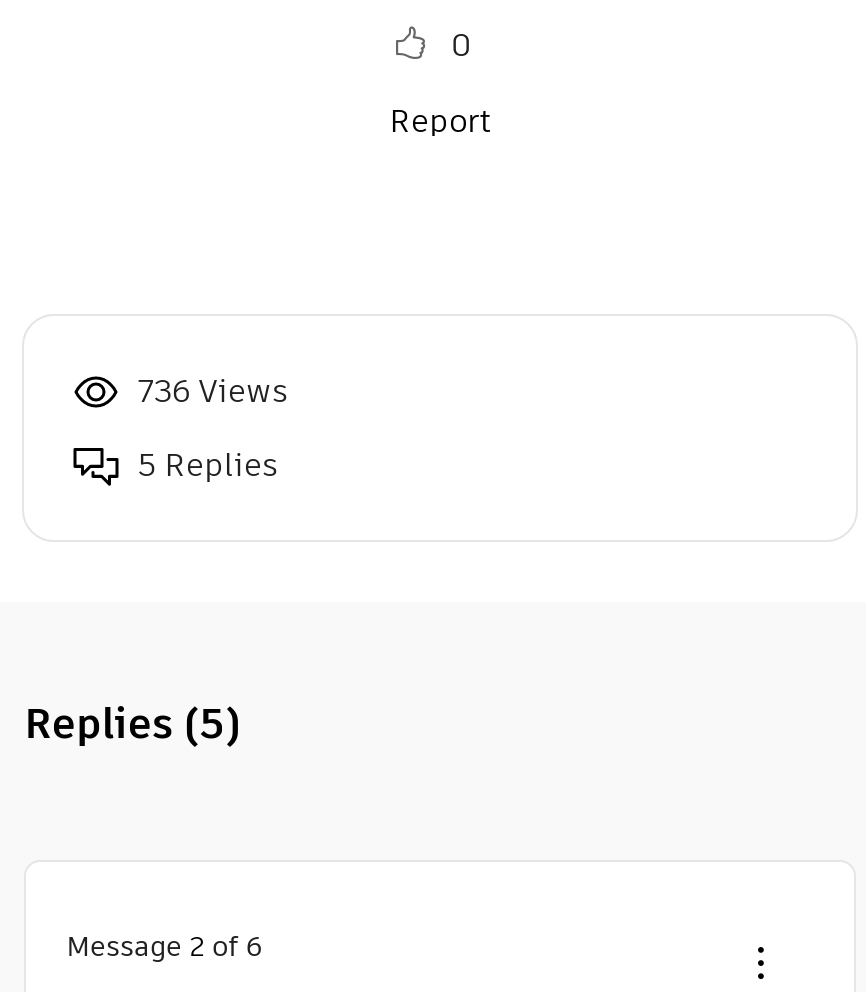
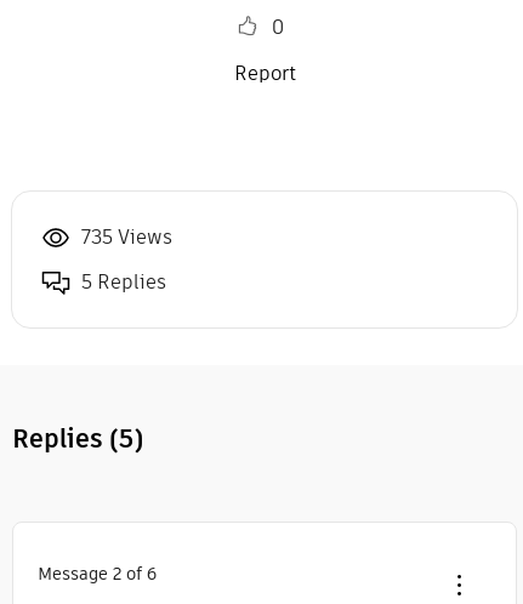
- 736 Views
+ 735 Views
